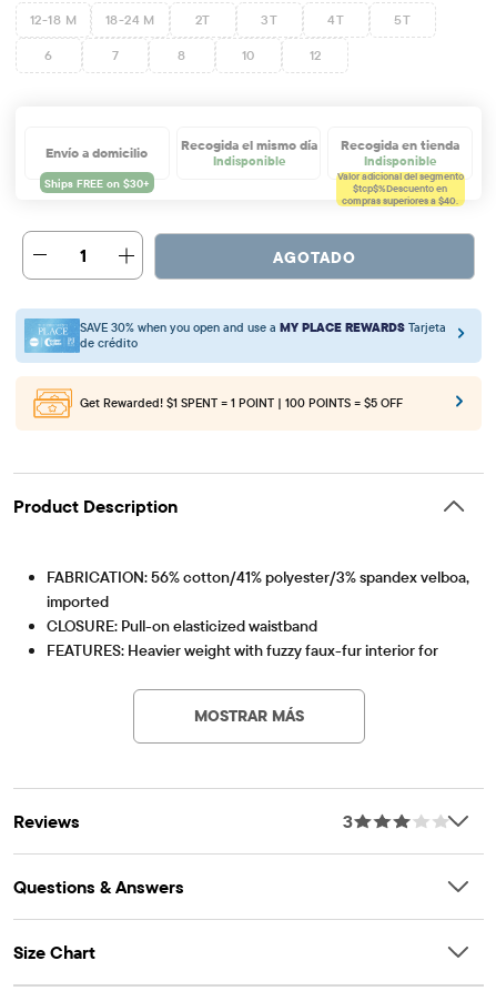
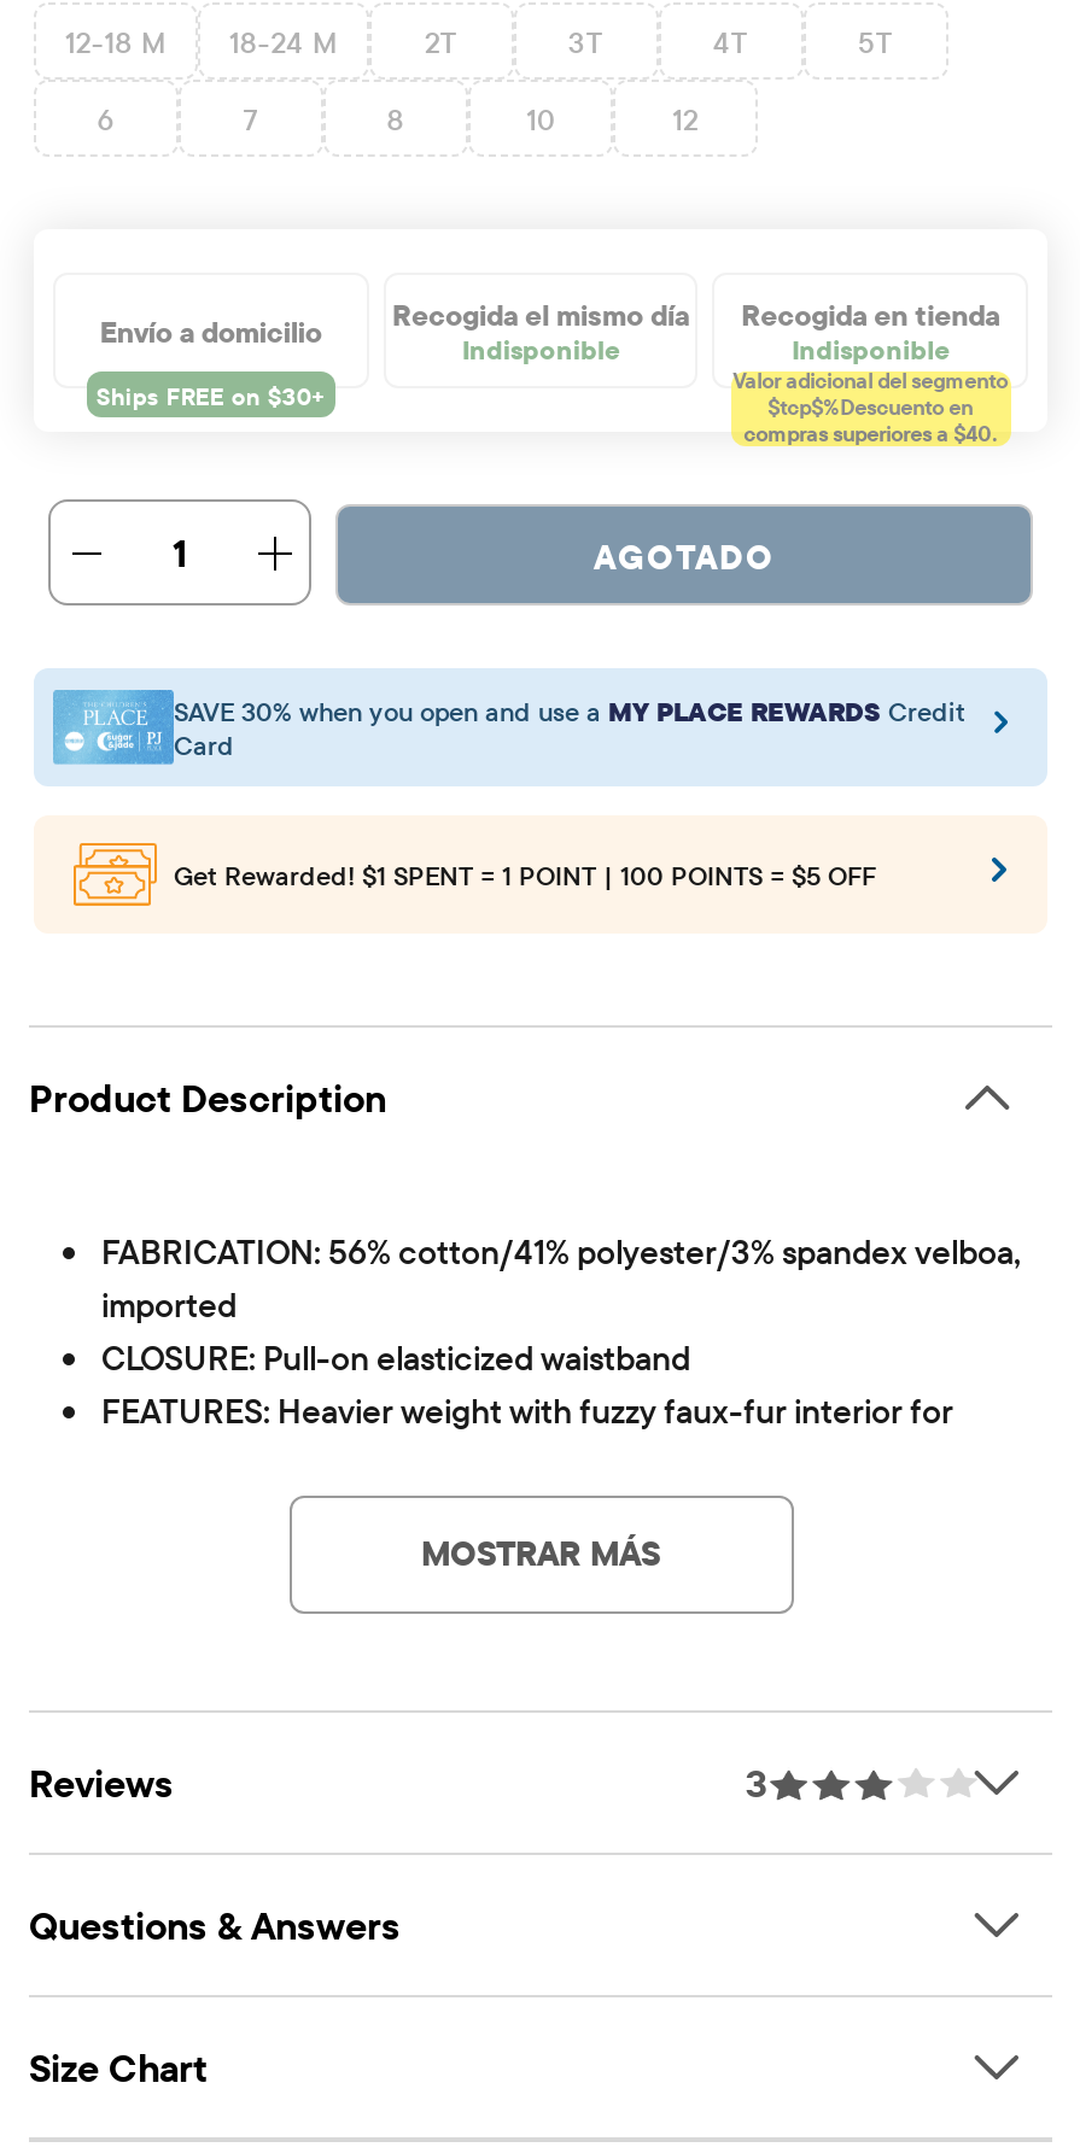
- SAVE 30% when you open and use a MY PLACE REWARDS Tarjeta
- de crédito
+ SAVE 30% when you open and use a MY PLACE REWARDS Credit
+ Card
